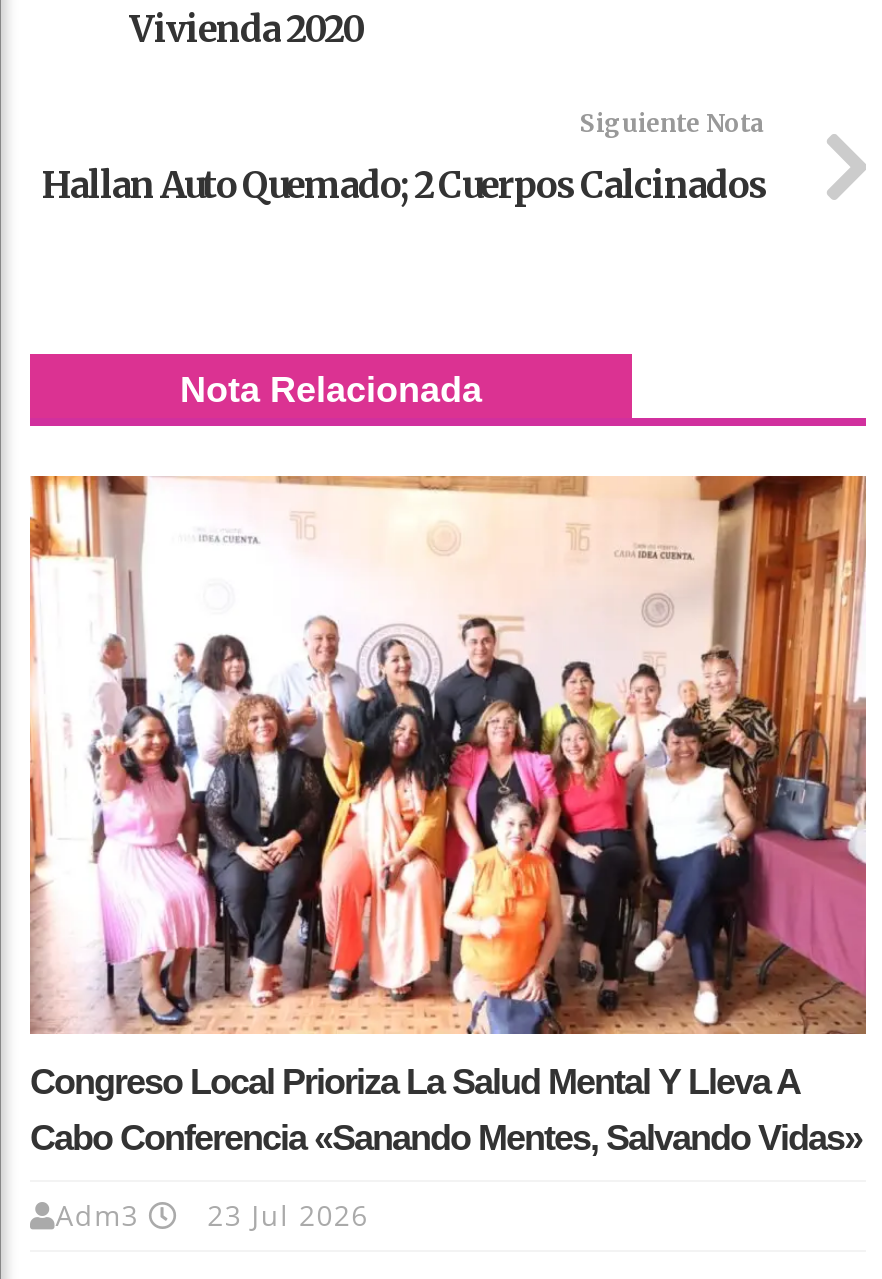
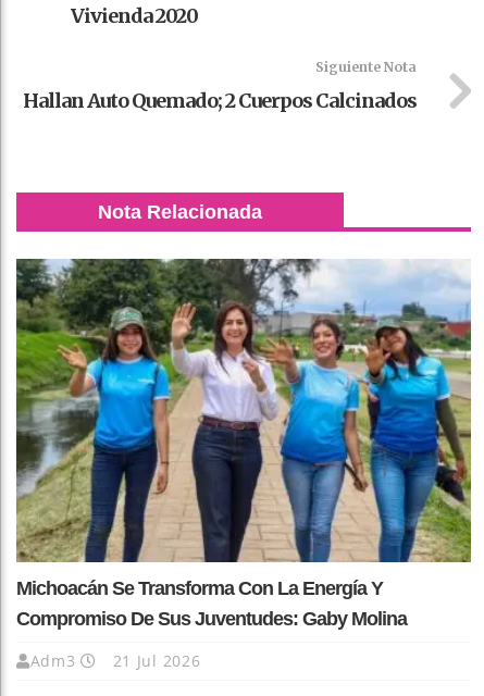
- [image]
- Congreso Local Prioriza La Salud Mental Y Lleva A
- Cabo Conferencia «Sanando Mentes, Salvando Vidas»
+ [image]
+ Michoacán Se Transforma Con La Energía Y
+ Compromiso De Sus Juventudes: Gaby Molina

- Adm3 23 Jul 2026
+ Adm3 21 Jul 2026
